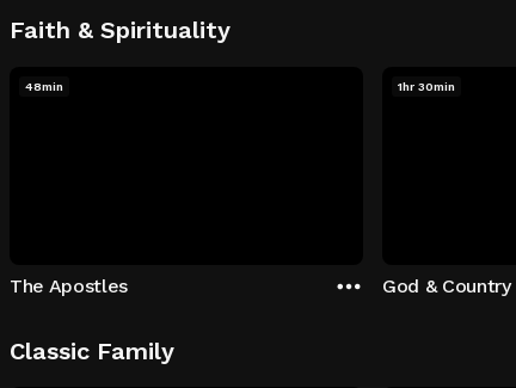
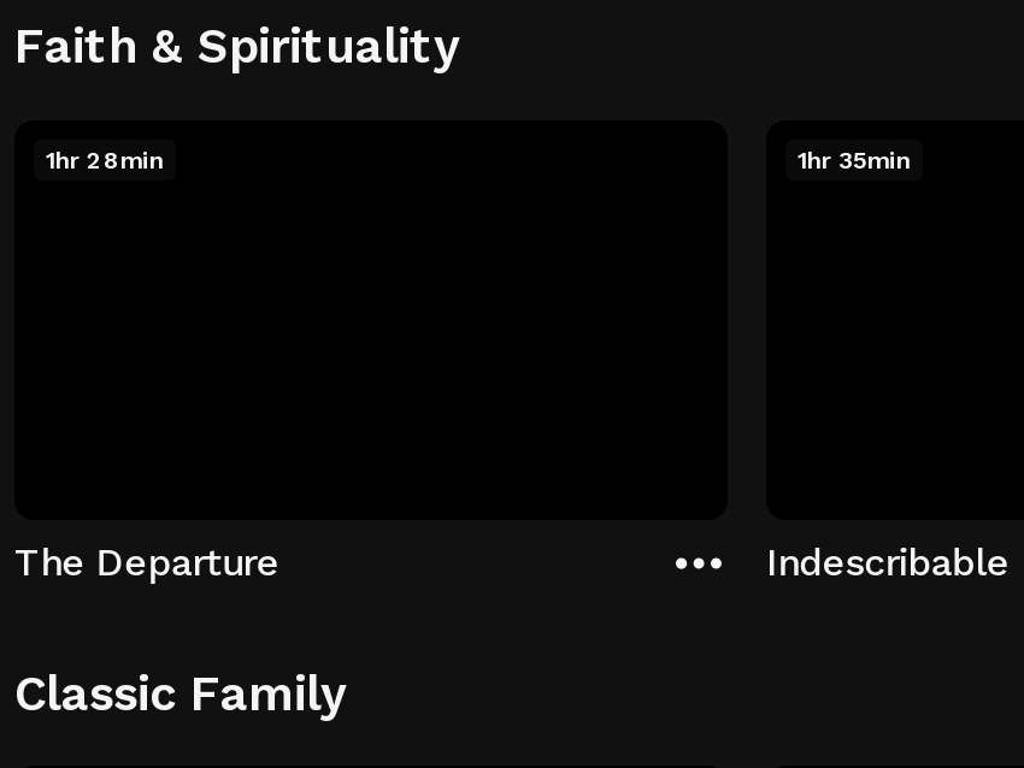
- 48min
+ 1hr 28min

- 1hr 30min
+ 1hr 35min

- The Apostles
+ The Departure

- God & Country
+ Indescribable
